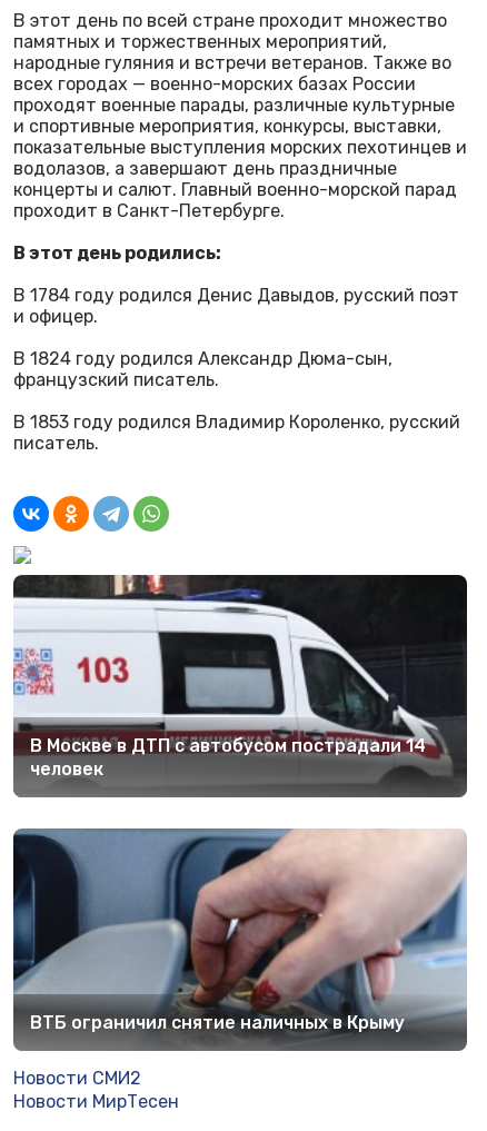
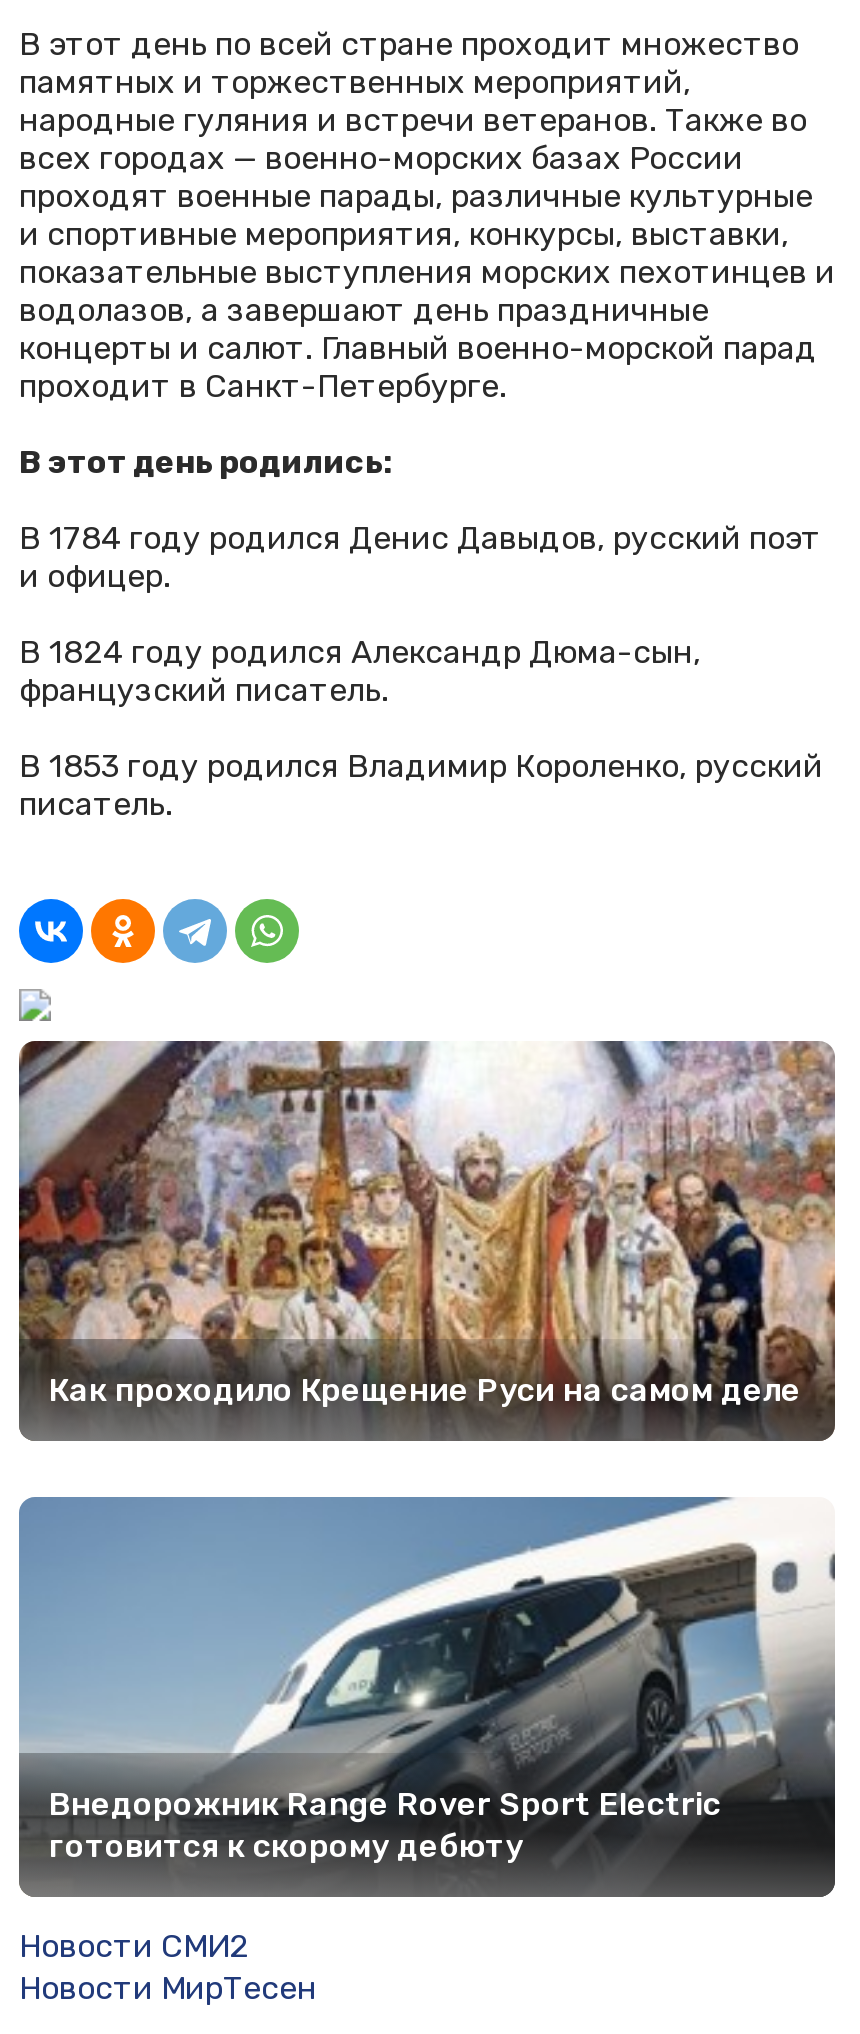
- [image]
- В Москве в ДТП с автобусом пострадали 14
- человек
+ [image]
+ Как проходило Крещение Руси на самом деле

- [image]
- ВТБ ограничил снятие наличных в Крыму
+ [image]
+ Внедорожник Range Rover Sport Electric
+ готовится к скорому дебюту
